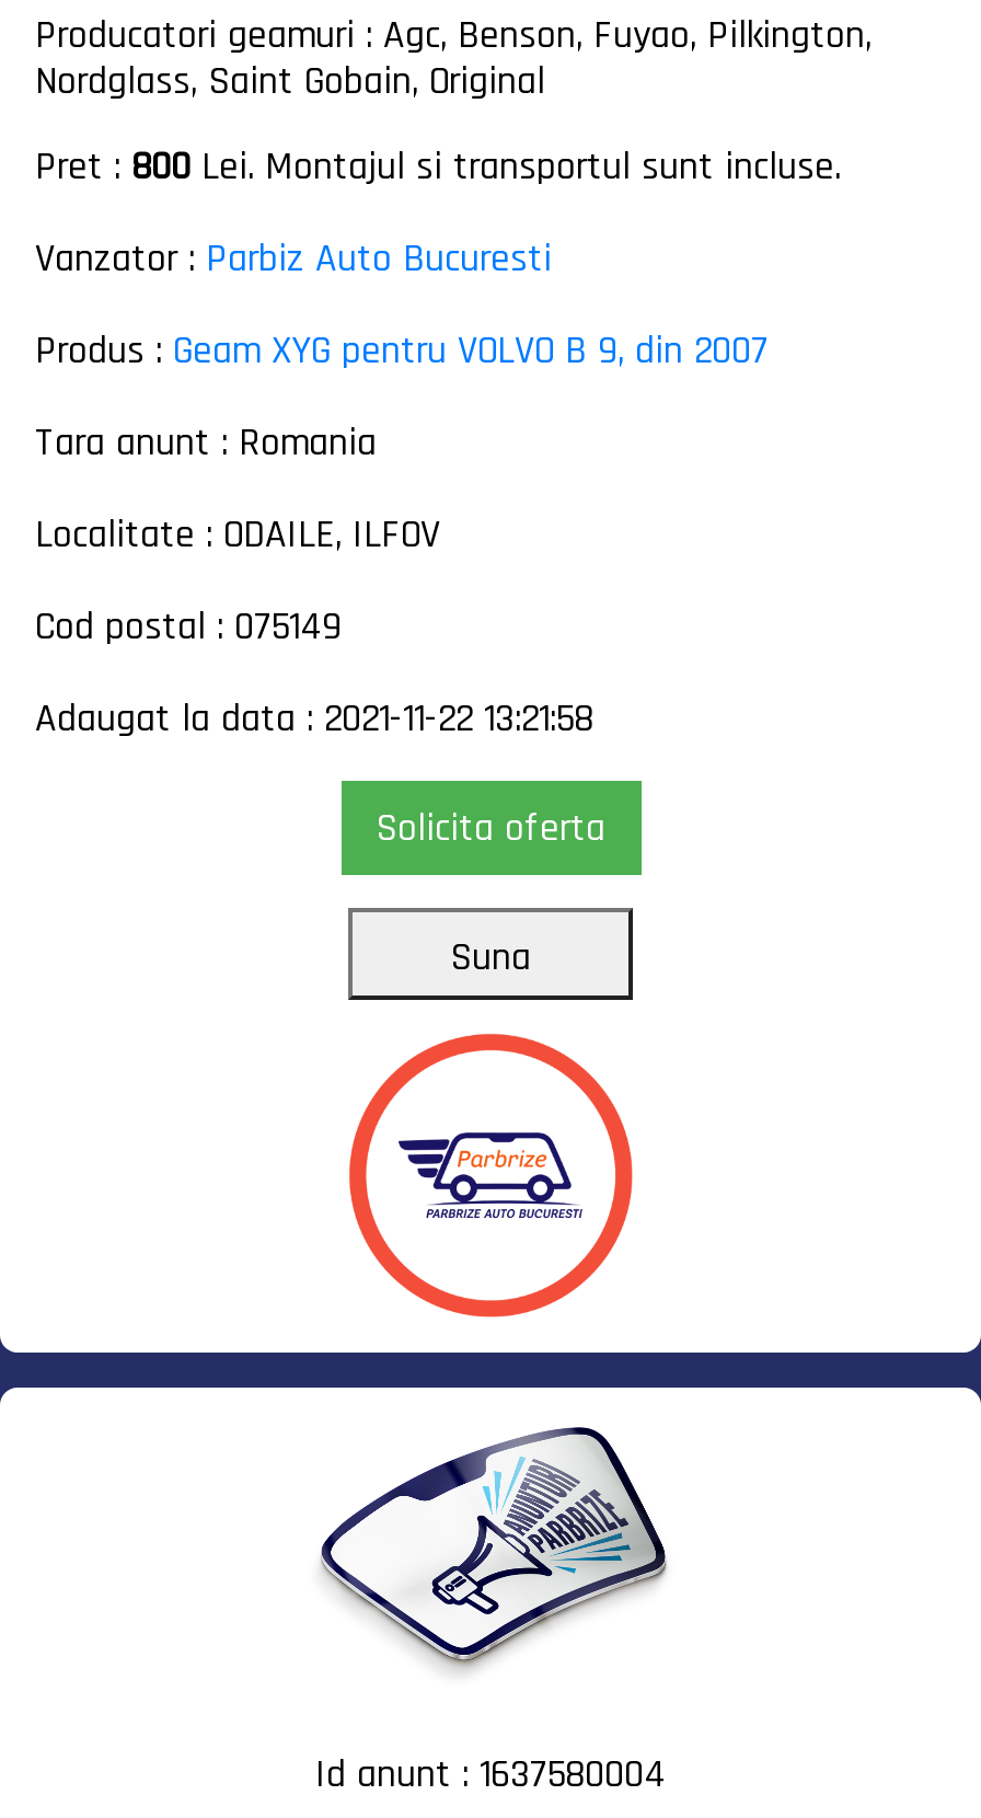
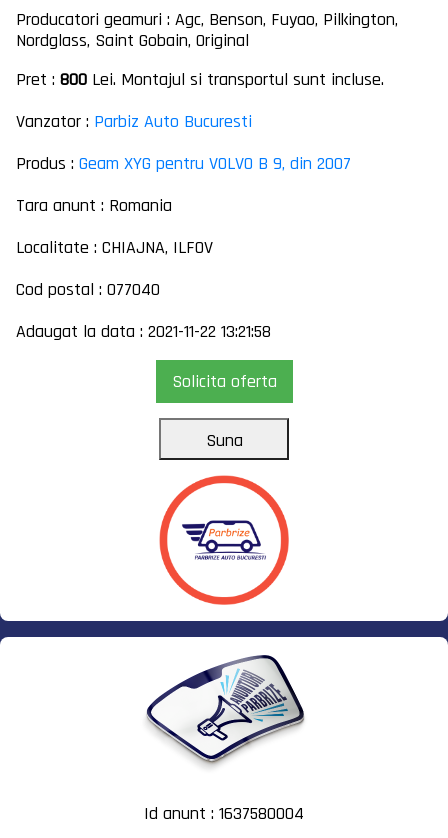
- Localitate : ODAILE, ILFOV
+ Localitate : CHIAJNA, ILFOV

- Cod postal : 075149
+ Cod postal : 077040
